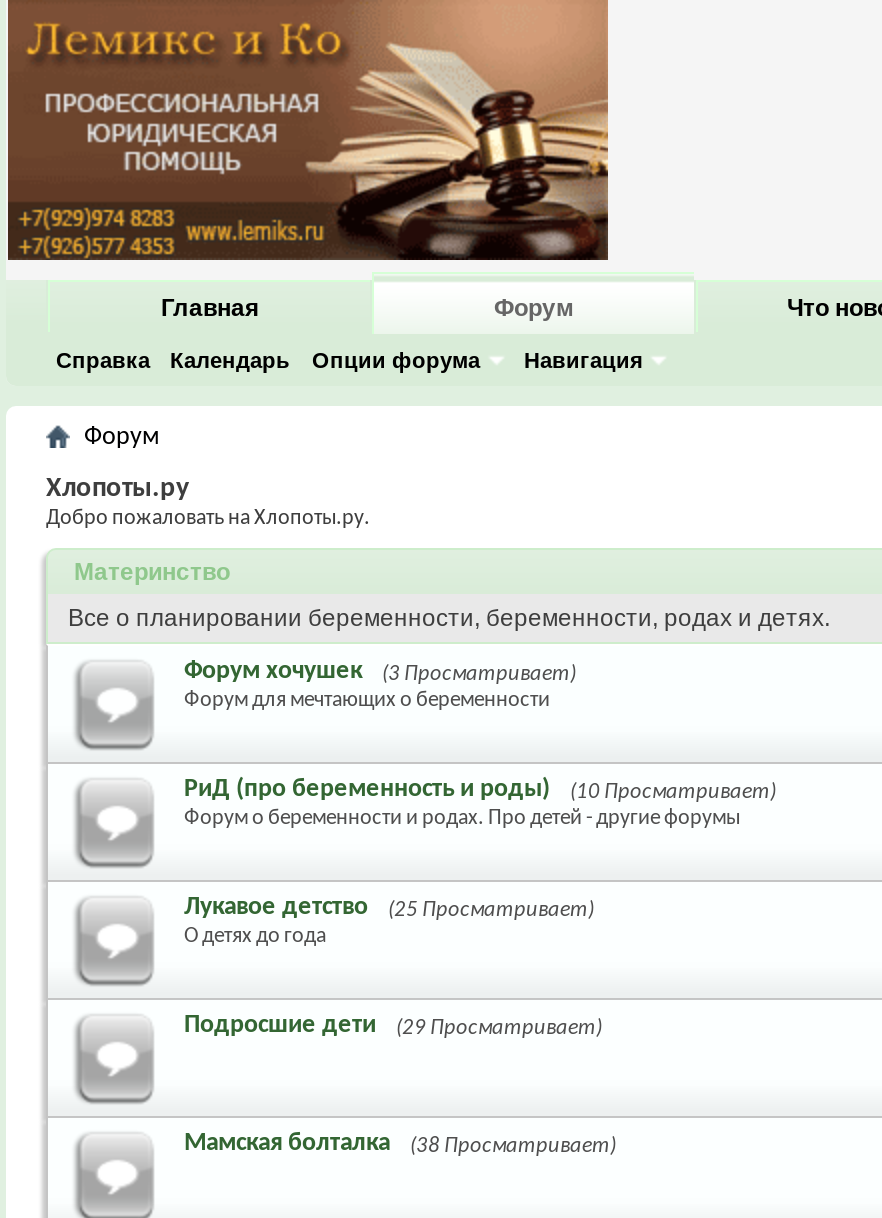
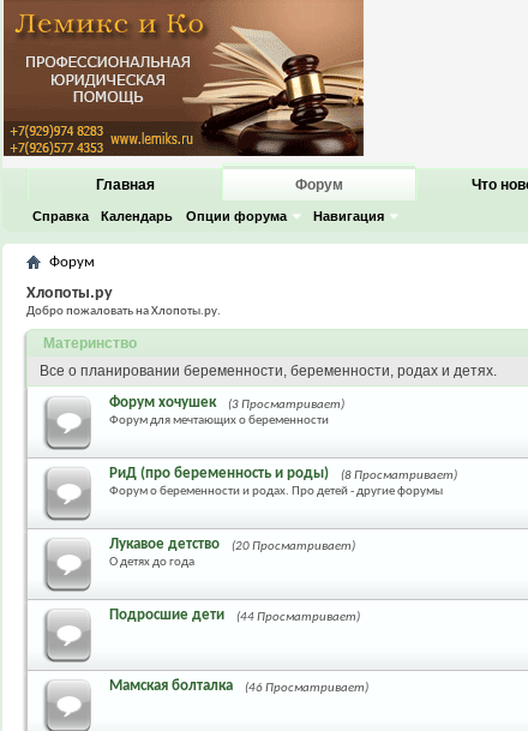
- (10 Просматривает)
+ (8 Просматривает)

- (25 Просматривает)
+ (20 Просматривает)

- (29 Просматривает)
+ (44 Просматривает)

- (38 Просматривает)
+ (46 Просматривает)
